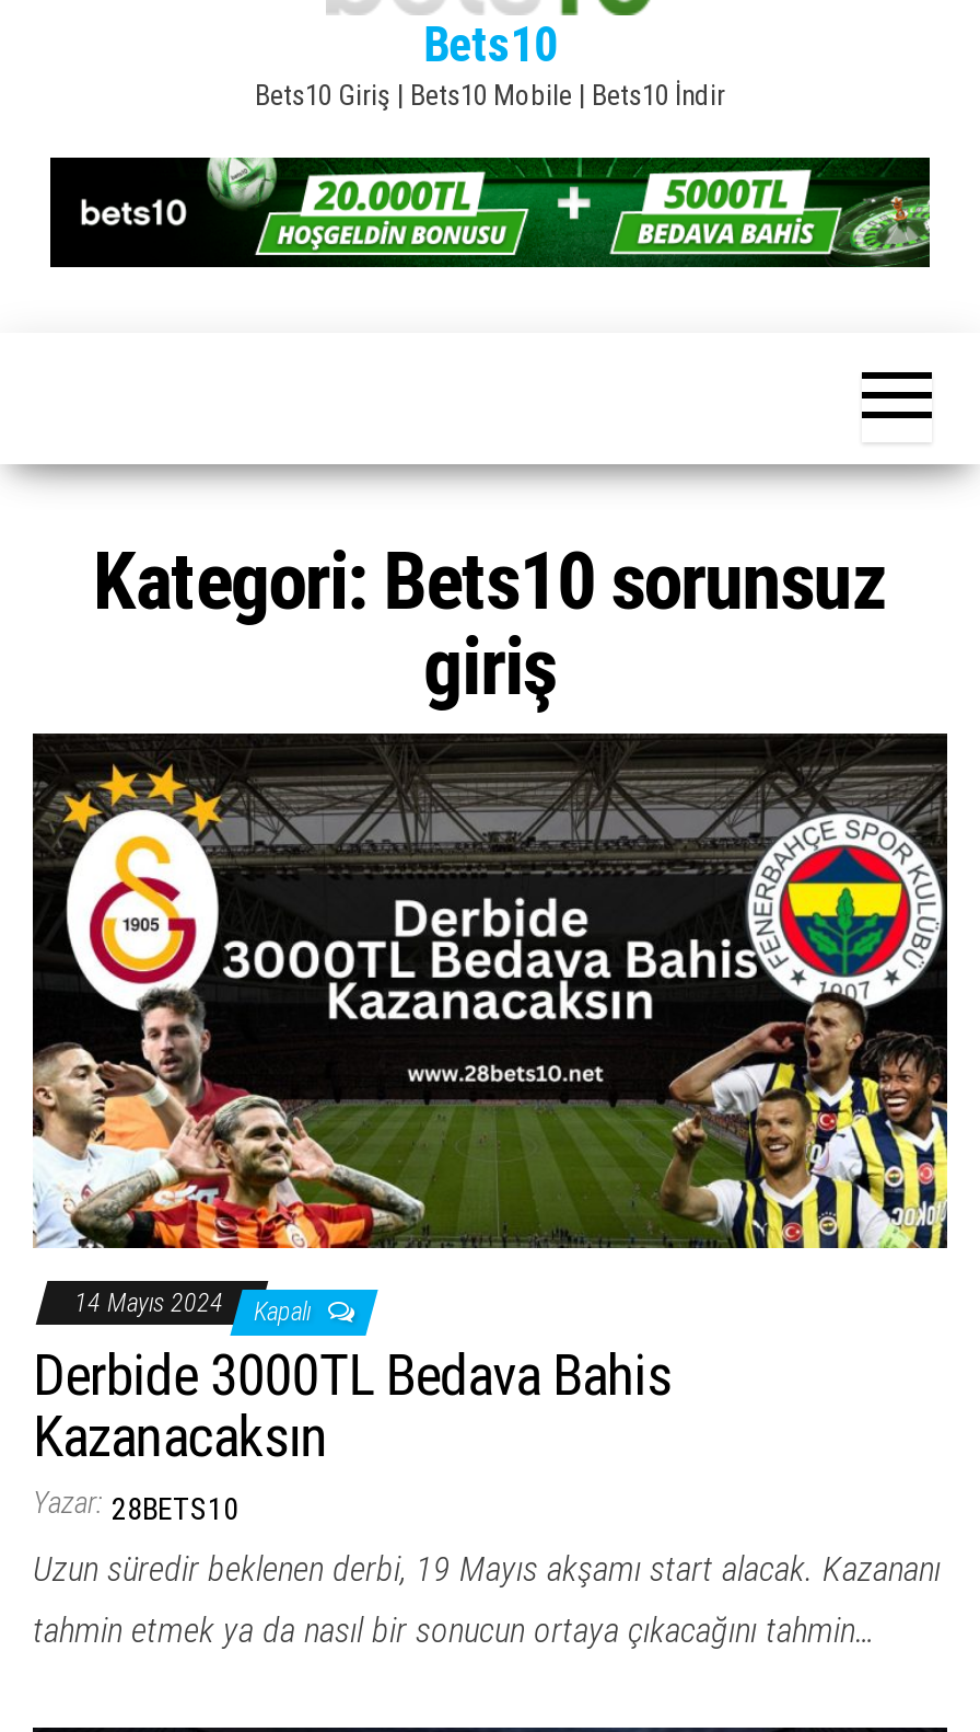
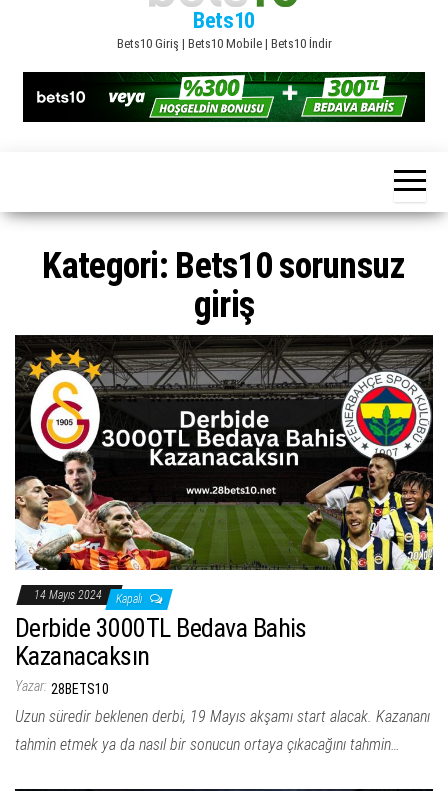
- [image]
+ [image]
